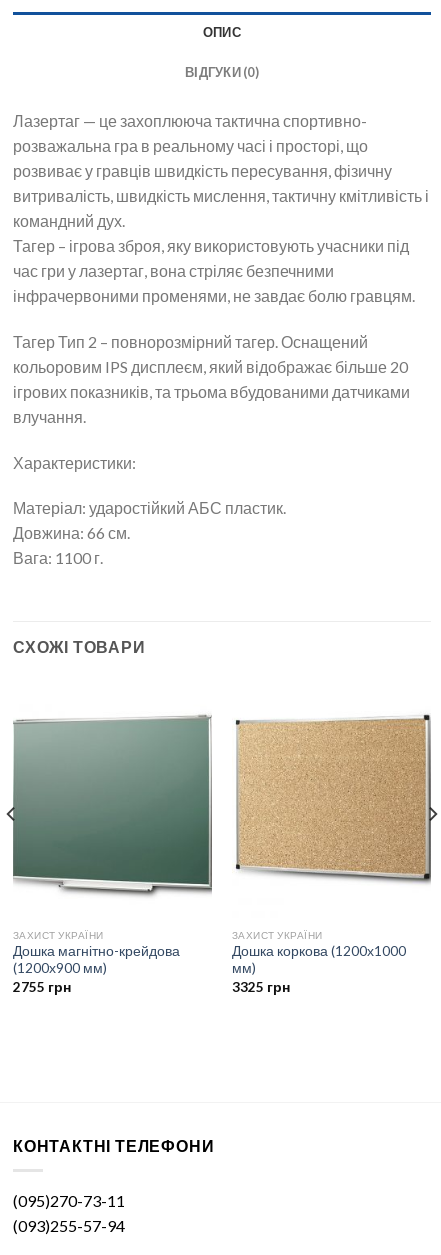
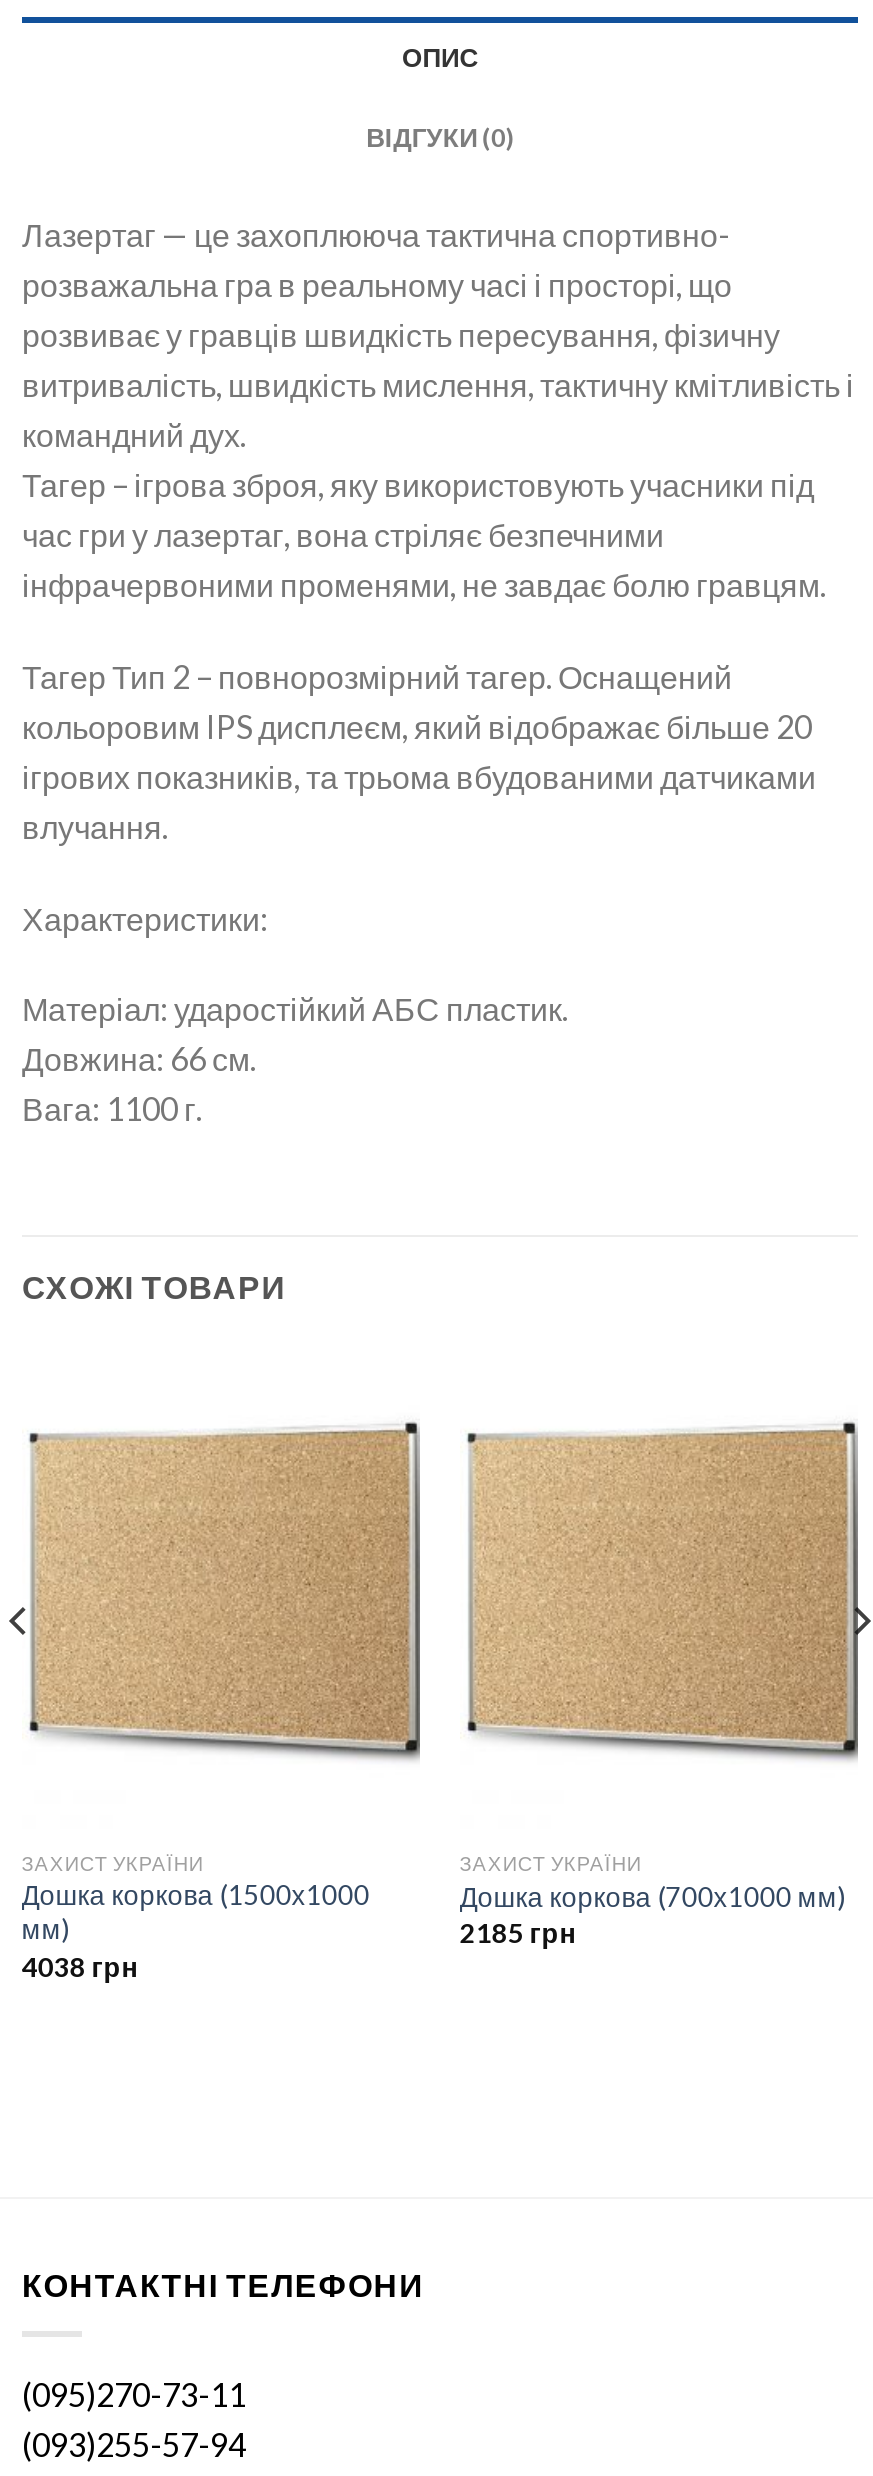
- [image]
+ [image]

- Дошка магнітно-крейдова
- (1200х900 мм)
- 2755 грн
+ Дошка коркова (1500х1000
+ мм)
+ 4038 грн

- Дошка коркова (1200х1000
- мм)
- 3325 грн
+ Дошка коркова (700х1000 мм)
+ 2185 грн
